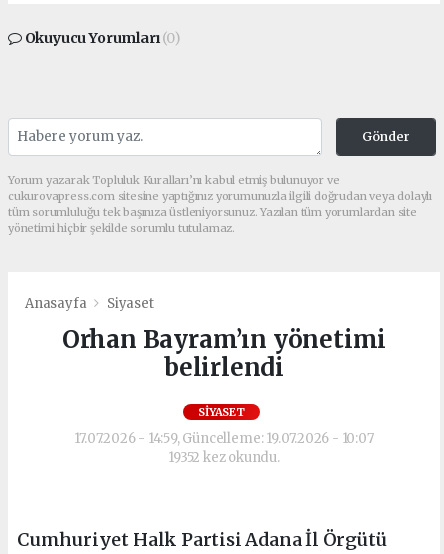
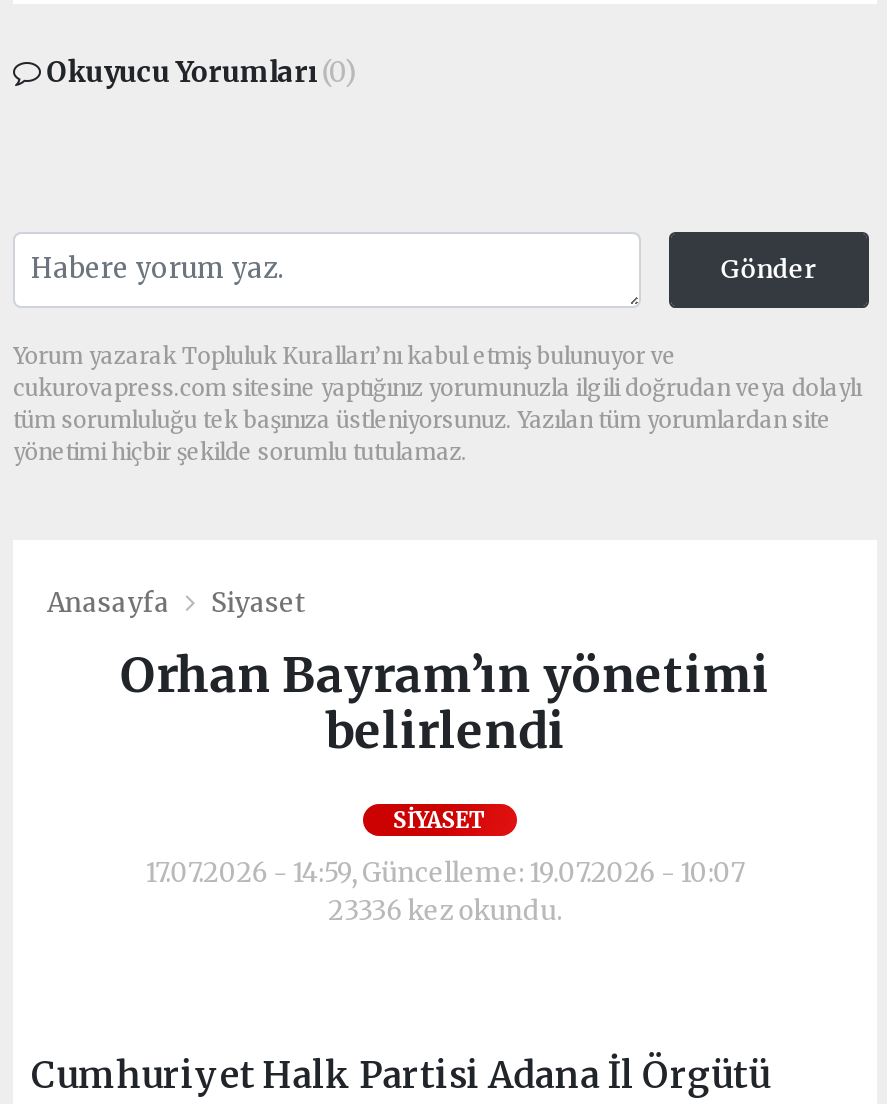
- 19352 kez okundu.
+ 23336 kez okundu.
